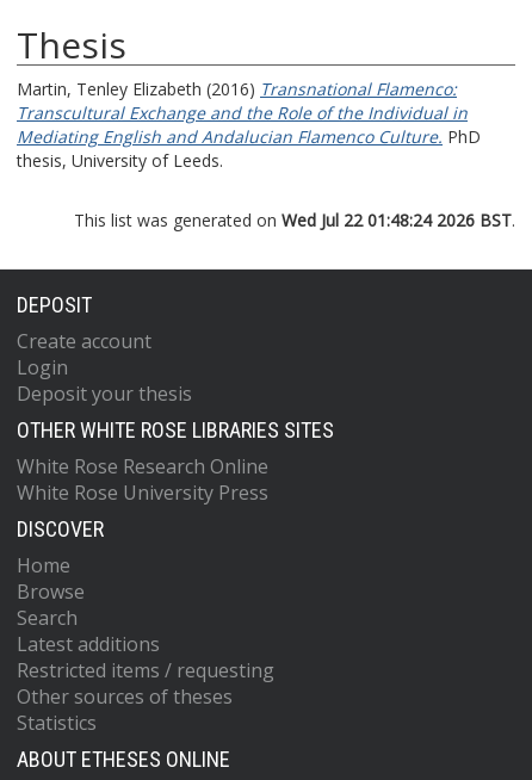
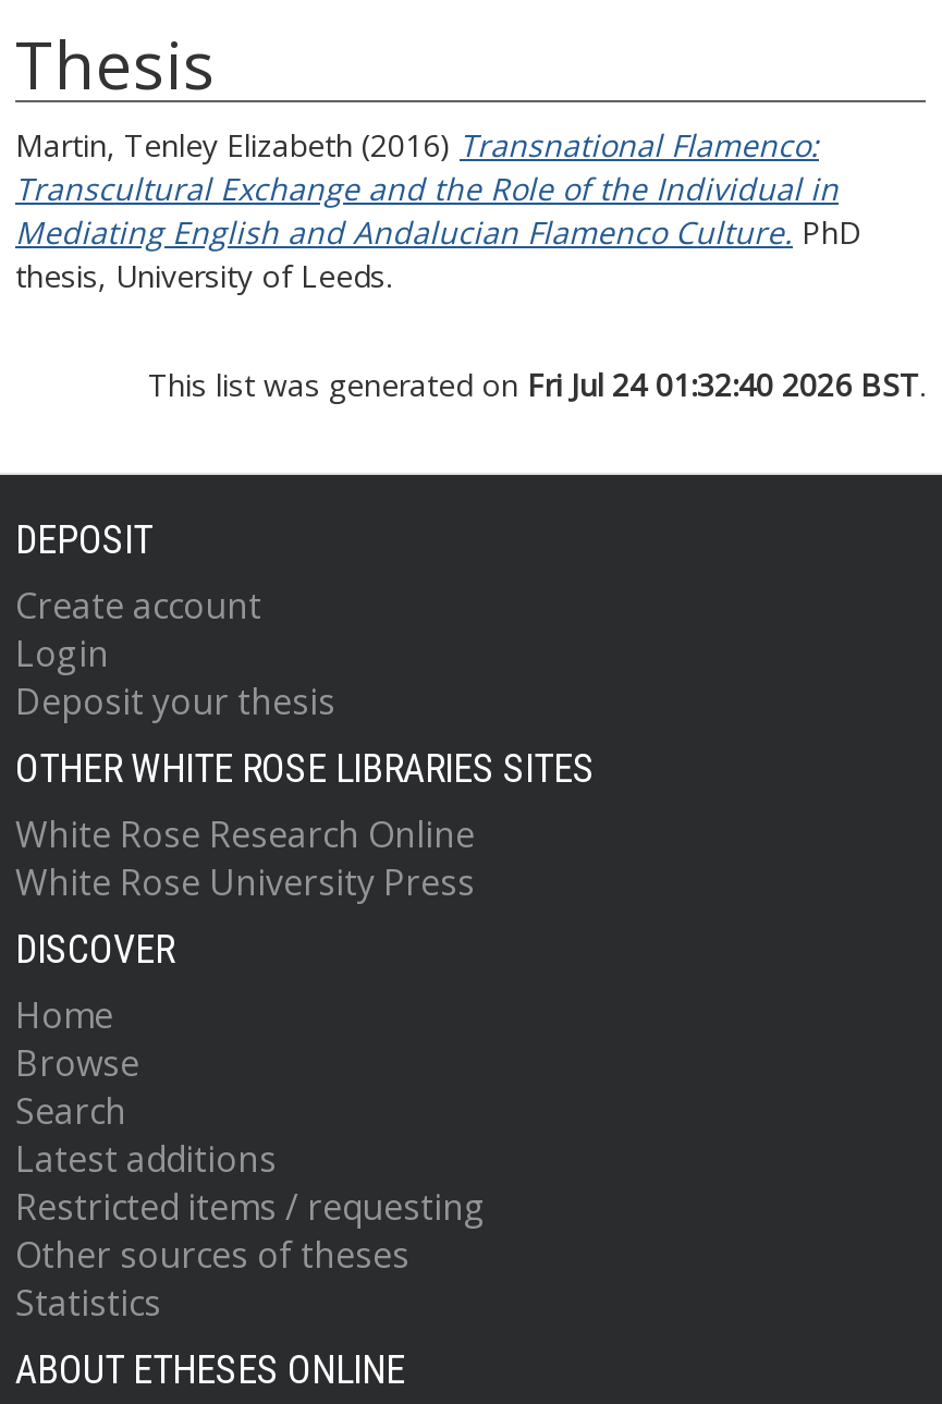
- This list was generated on Wed Jul 22 01:48:24 2026 BST.
+ This list was generated on Fri Jul 24 01:32:40 2026 BST.
